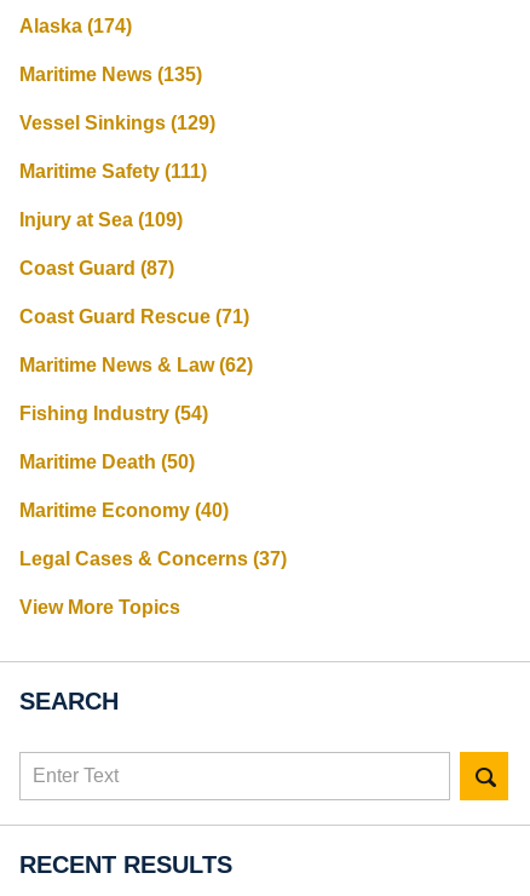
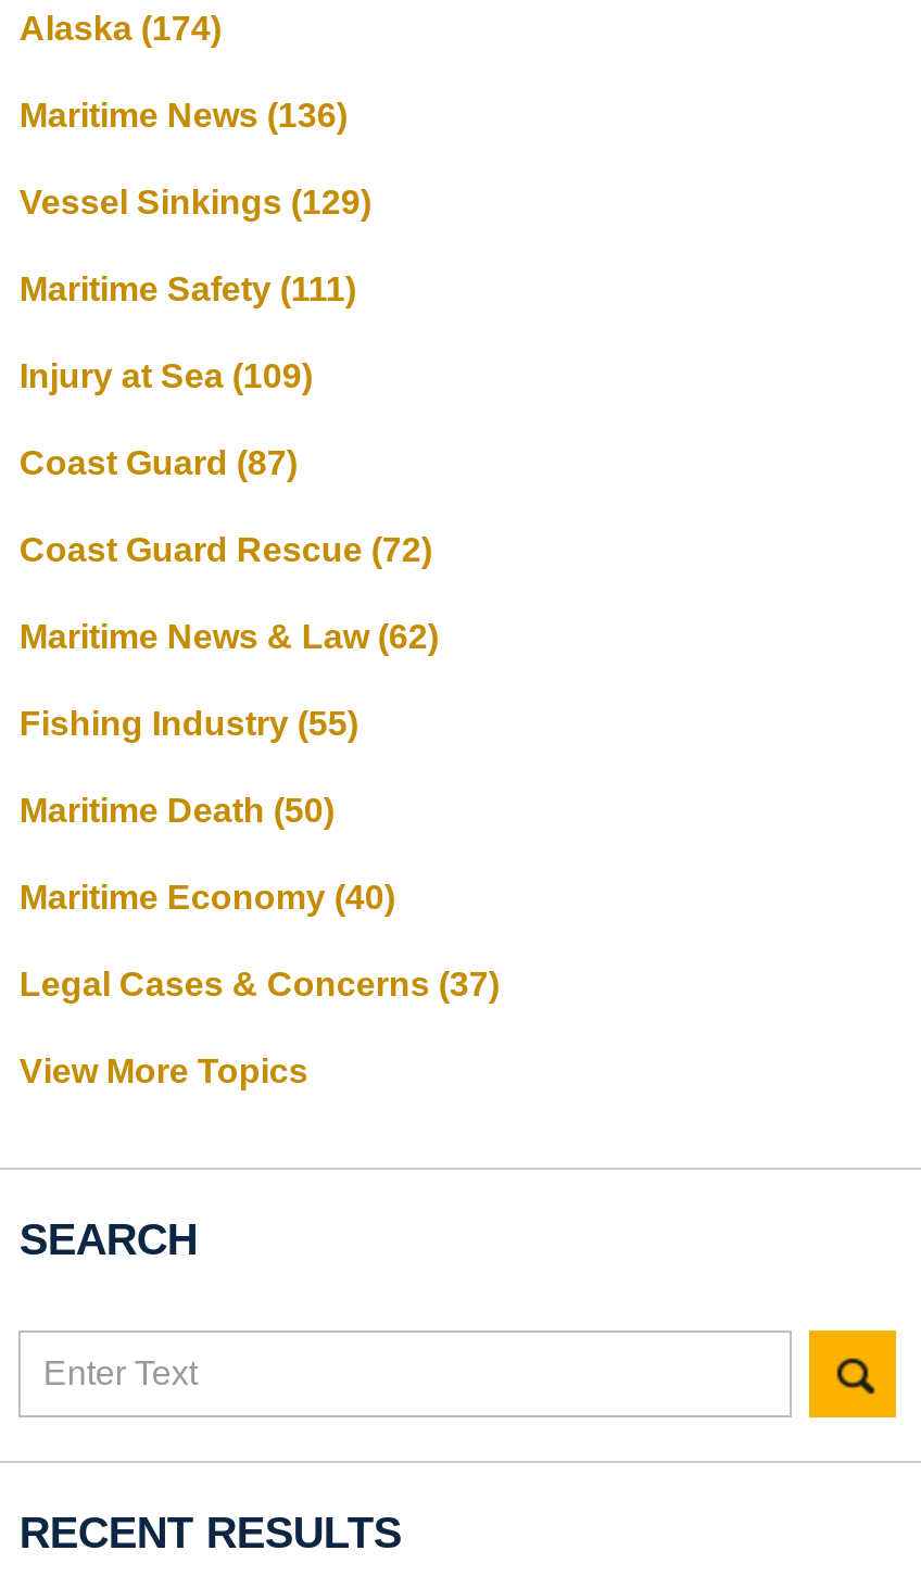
- Maritime News (135)
+ Maritime News (136)

- Coast Guard Rescue (71)
+ Coast Guard Rescue (72)

- Fishing Industry (54)
+ Fishing Industry (55)
